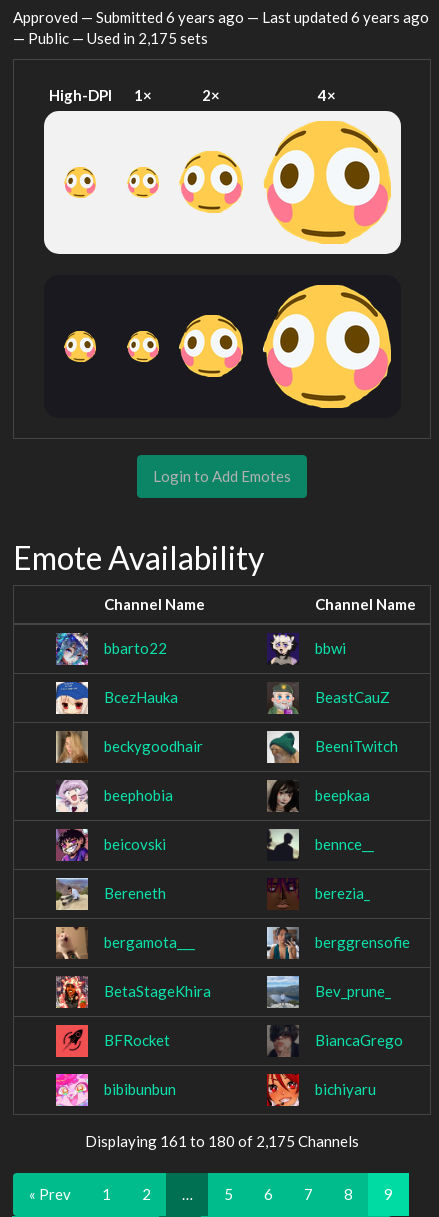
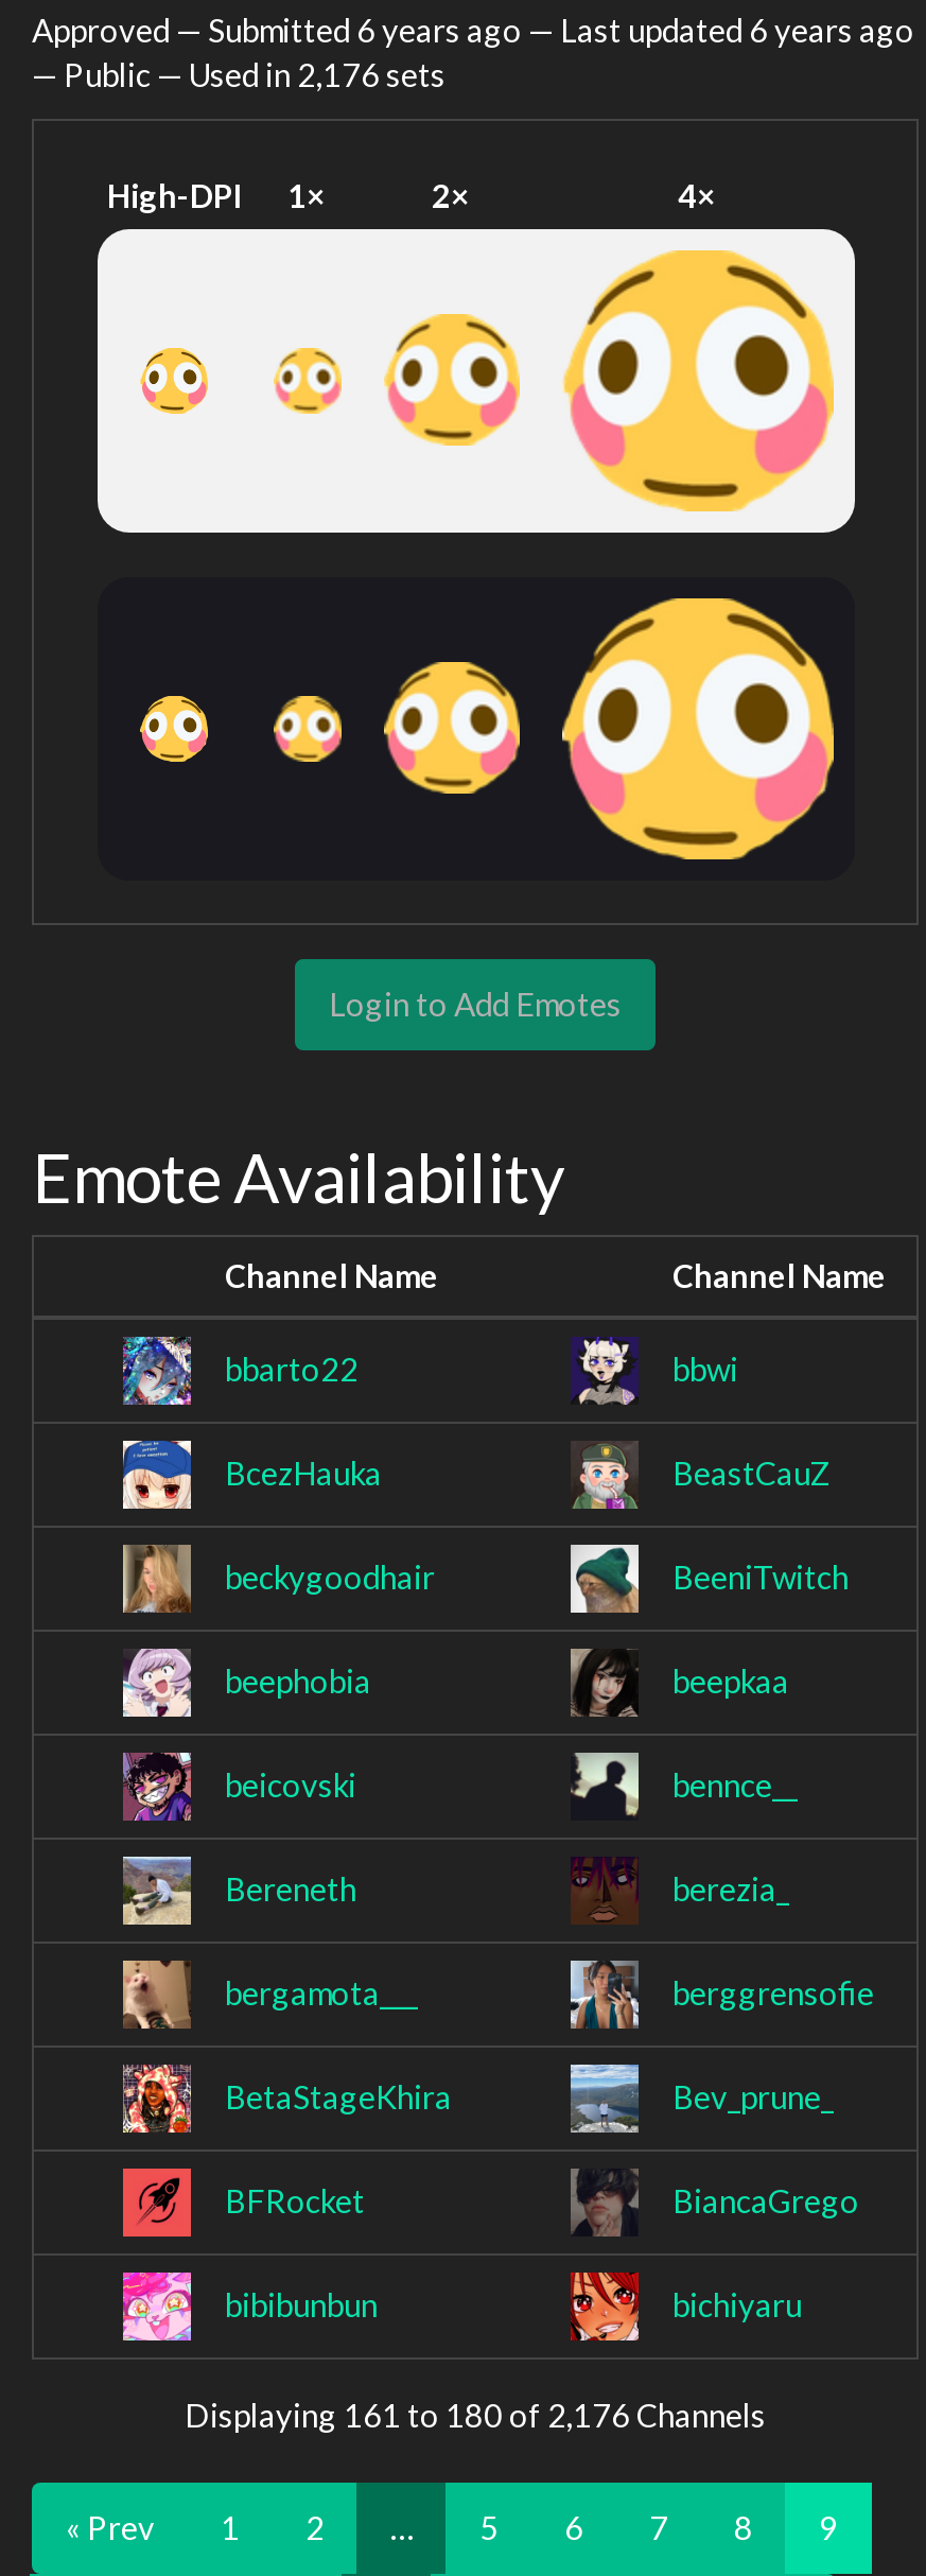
- — Public — Used in 2,175 sets
+ — Public — Used in 2,176 sets

- Displaying 161 to 180 of 2,175 Channels
+ Displaying 161 to 180 of 2,176 Channels
